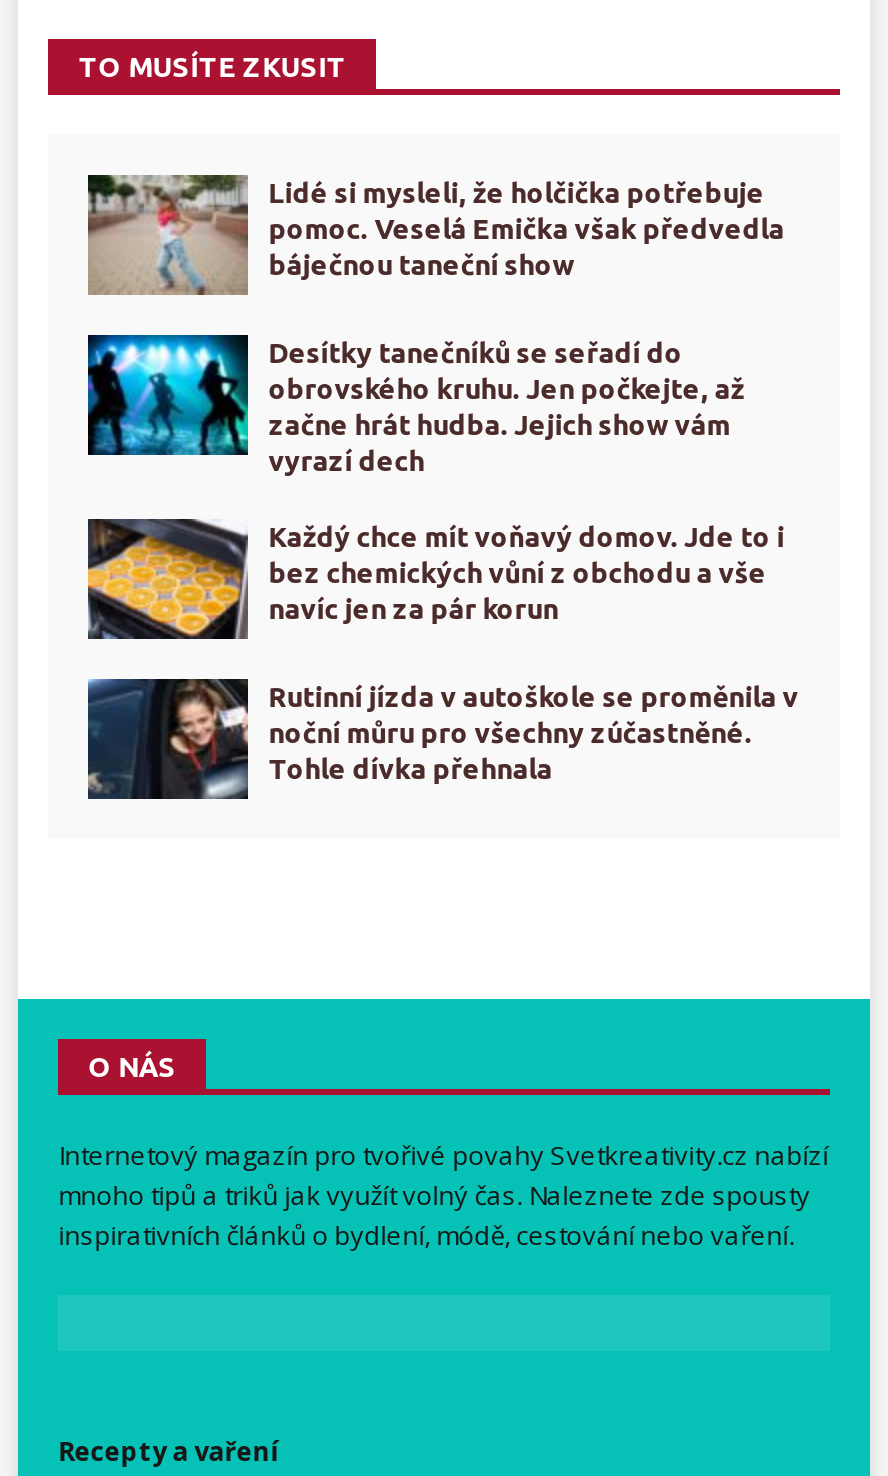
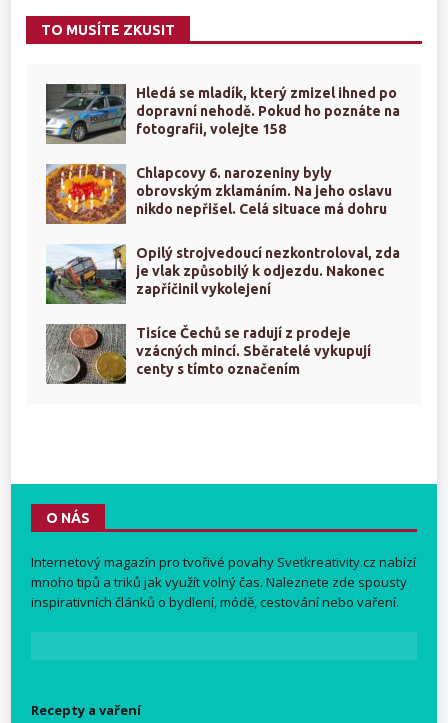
- [image]
- Lidé si mysleli, že holčička potřebuje
- pomoc. Veselá Emička však předvedla
- báječnou taneční show
+ [image]
+ Hledá se mladík, který zmizel ihned po
+ dopravní nehodě. Pokud ho poznáte na
+ fotografii, volejte 158

- [image]
- Desítky tanečníků se seřadí do
- obrovského kruhu. Jen počkejte, až
- začne hrát hudba. Jejich show vám
- vyrazí dech
+ [image]
+ Chlapcovy 6. narozeniny byly
+ obrovským zklamáním. Na jeho oslavu
+ nikdo nepřišel. Celá situace má dohru

- [image]
- Každý chce mít voňavý domov. Jde to i
- bez chemických vůní z obchodu a vše
- navíc jen za pár korun
+ [image]
+ Opilý strojvedoucí nezkontroloval, zda
+ je vlak způsobilý k odjezdu. Nakonec
+ zapříčinil vykolejení

- [image]
- Rutinní jízda v autoškole se proměnila v
- noční můru pro všechny zúčastněné.
- Tohle dívka přehnala
+ [image]
+ Tisíce Čechů se radují z prodeje
+ vzácných mincí. Sběratelé vykupují
+ centy s tímto označením
